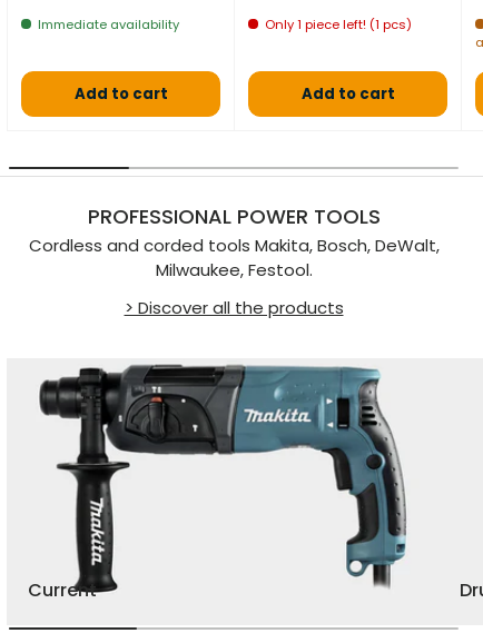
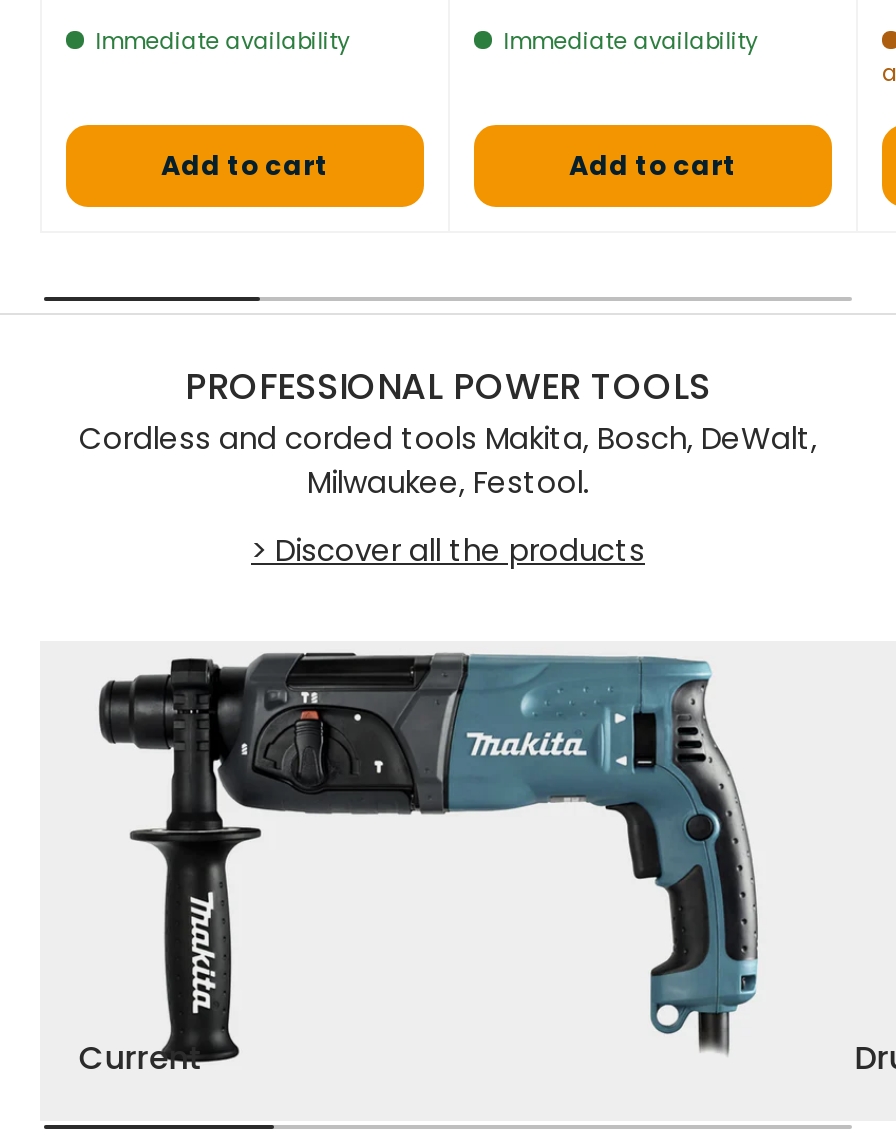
- Only 1 piece left! (1 pcs)
+ Immediate availability
